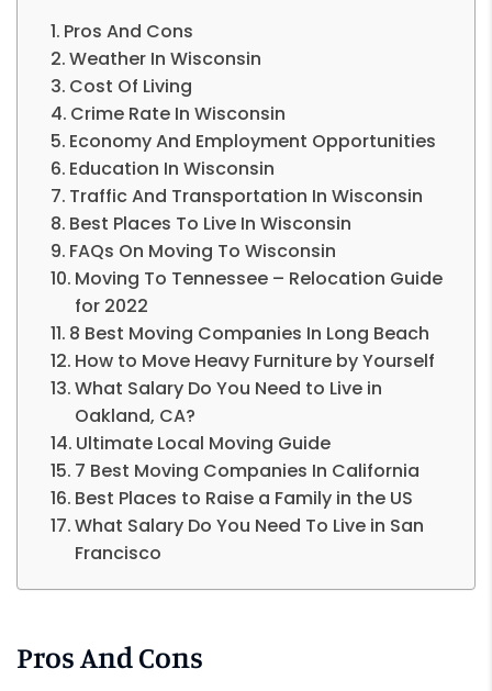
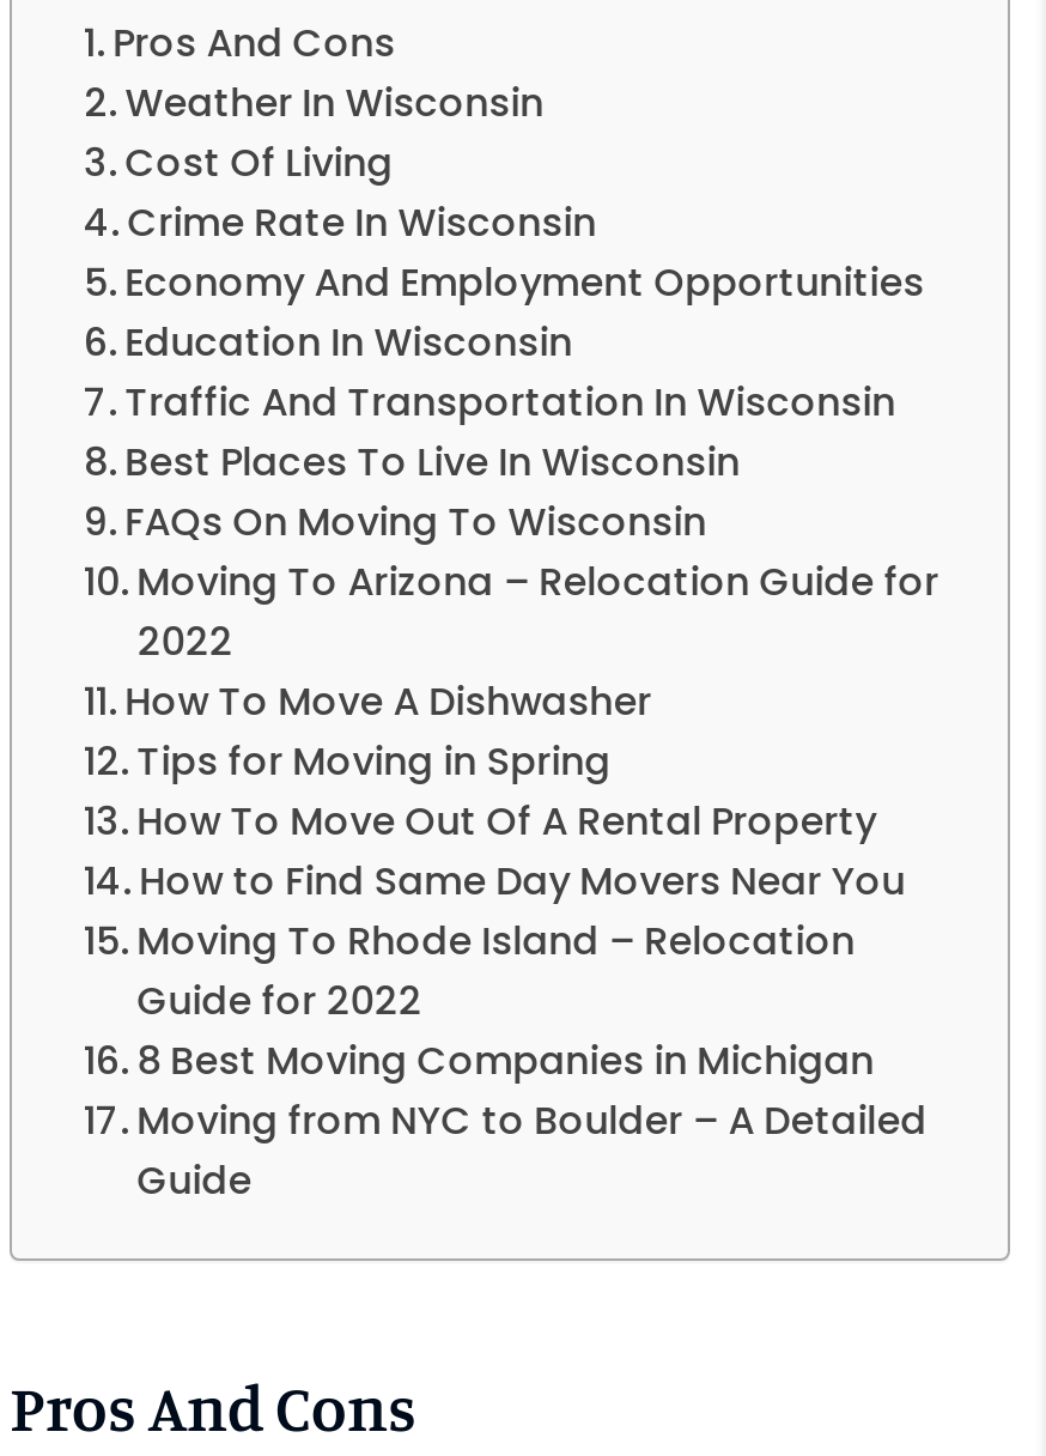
- Moving To Tennessee – Relocation Guide
- for 2022
- 8 Best Moving Companies In Long Beach
- How to Move Heavy Furniture by Yourself
- What Salary Do You Need to Live in
- Oakland, CA?
- Ultimate Local Moving Guide
- 7 Best Moving Companies In California
- Best Places to Raise a Family in the US
- What Salary Do You Need To Live in San
- Francisco
+ Moving To Arizona – Relocation Guide for
+ 2022
+ How To Move A Dishwasher
+ Tips for Moving in Spring
+ How To Move Out Of A Rental Property
+ How to Find Same Day Movers Near You
+ Moving To Rhode Island – Relocation
+ Guide for 2022
+ 8 Best Moving Companies in Michigan
+ Moving from NYC to Boulder – A Detailed
+ Guide
